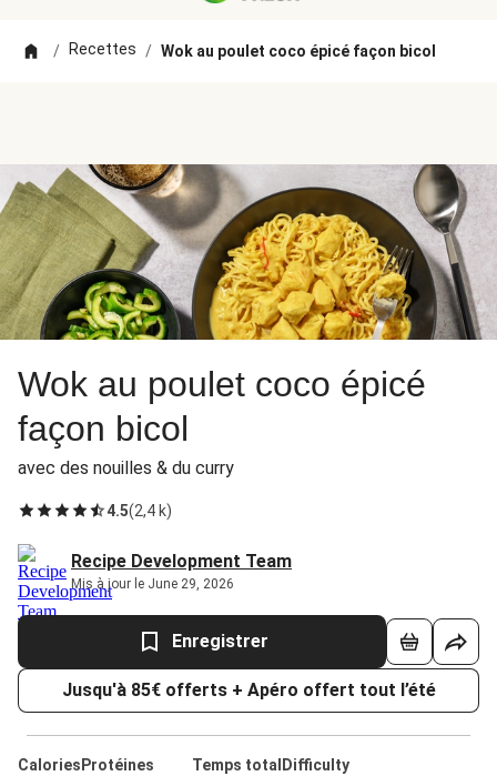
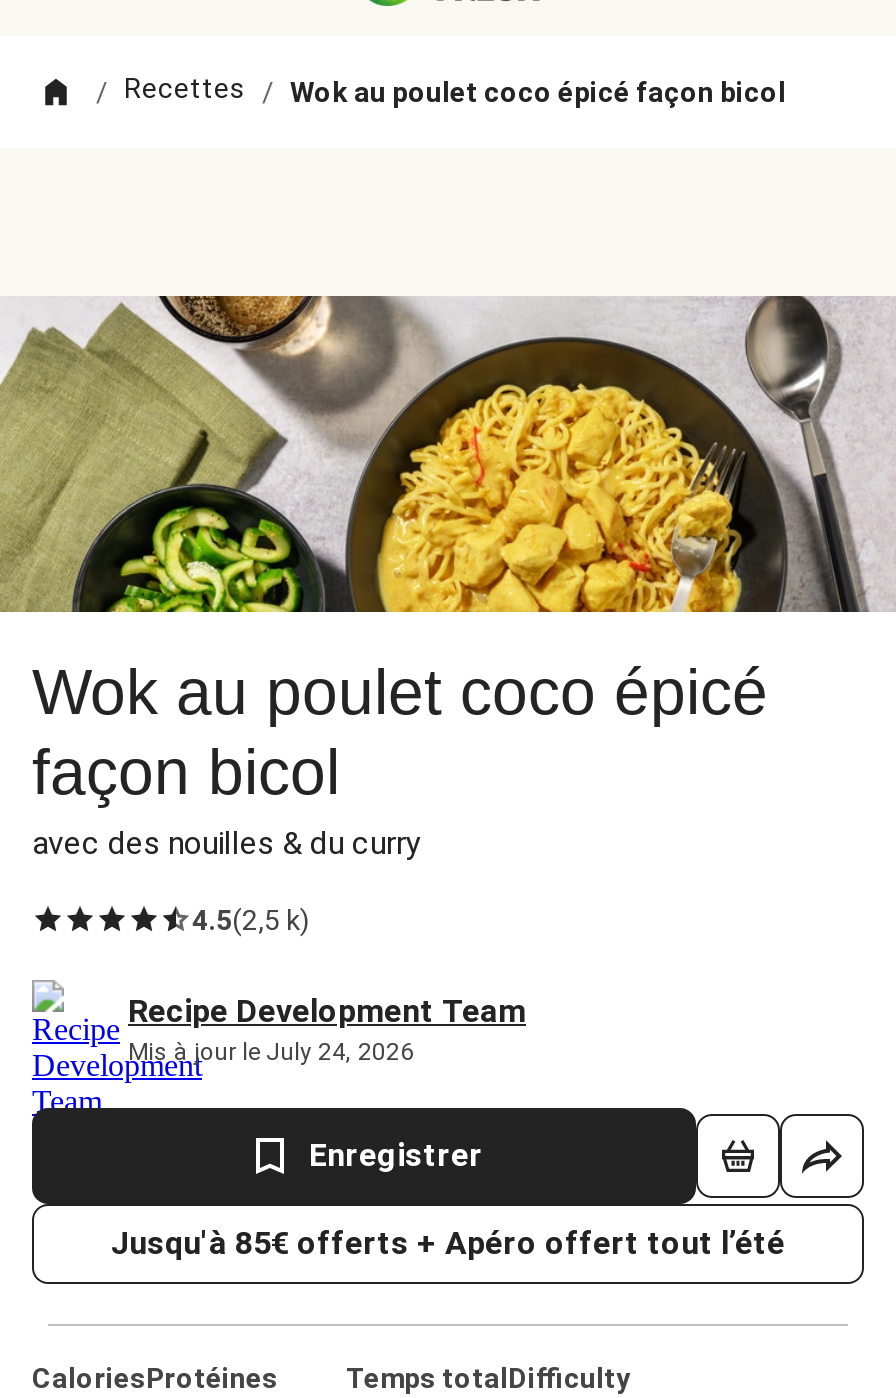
- 4.5(2,4 k)
+ 4.5(2,5 k)

- Mis à jour le June 29, 2026
+ Mis à jour le July 24, 2026
